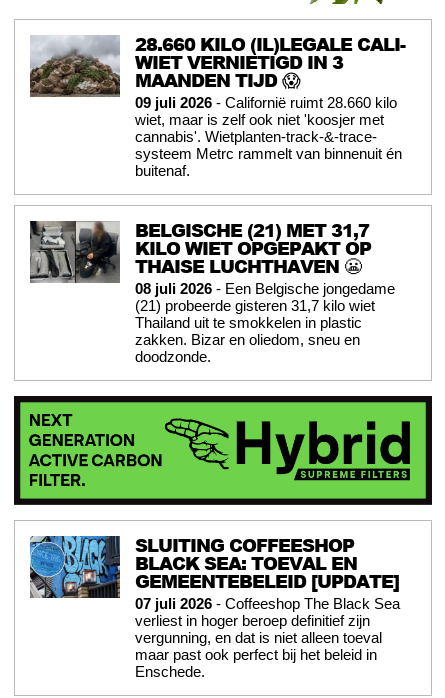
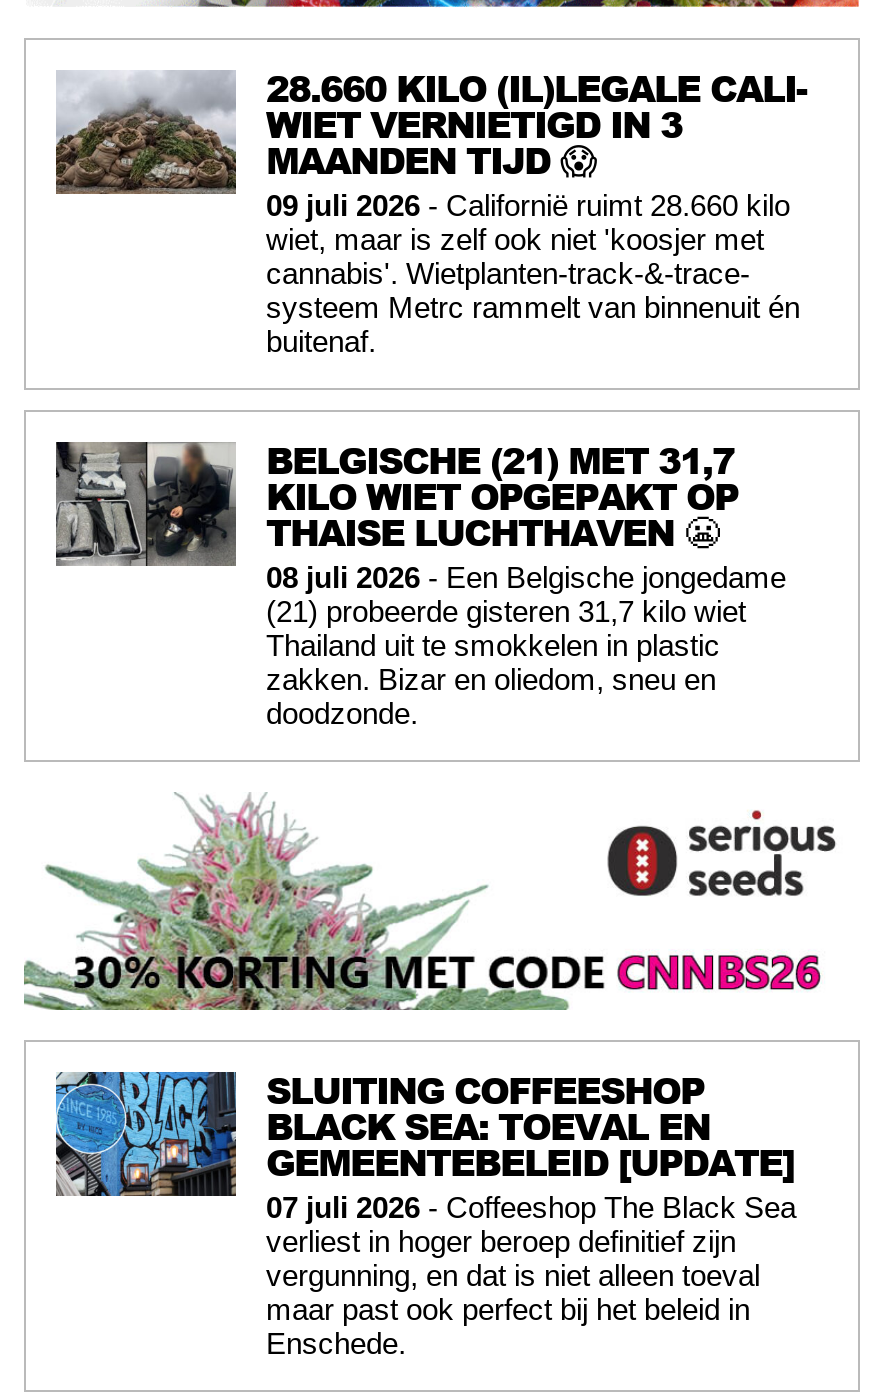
- [image]
+ [image]
